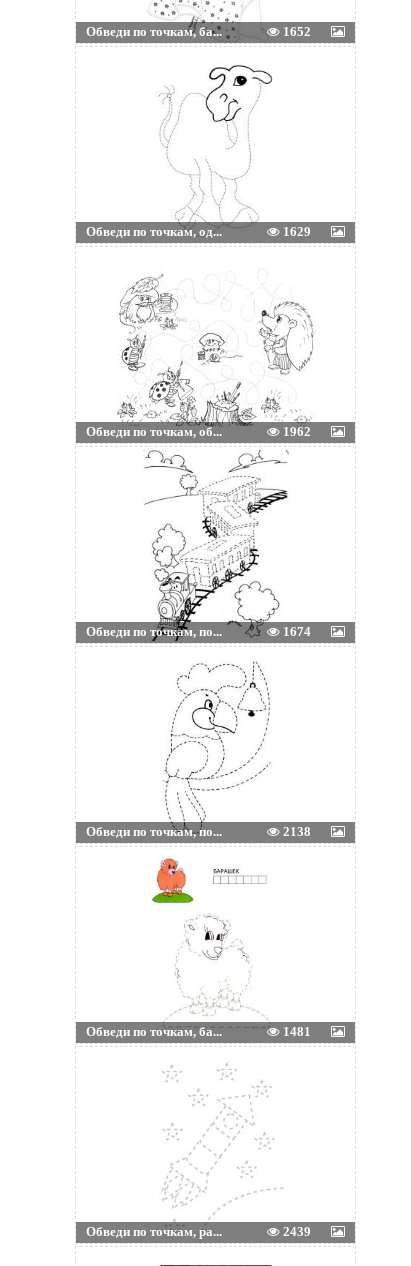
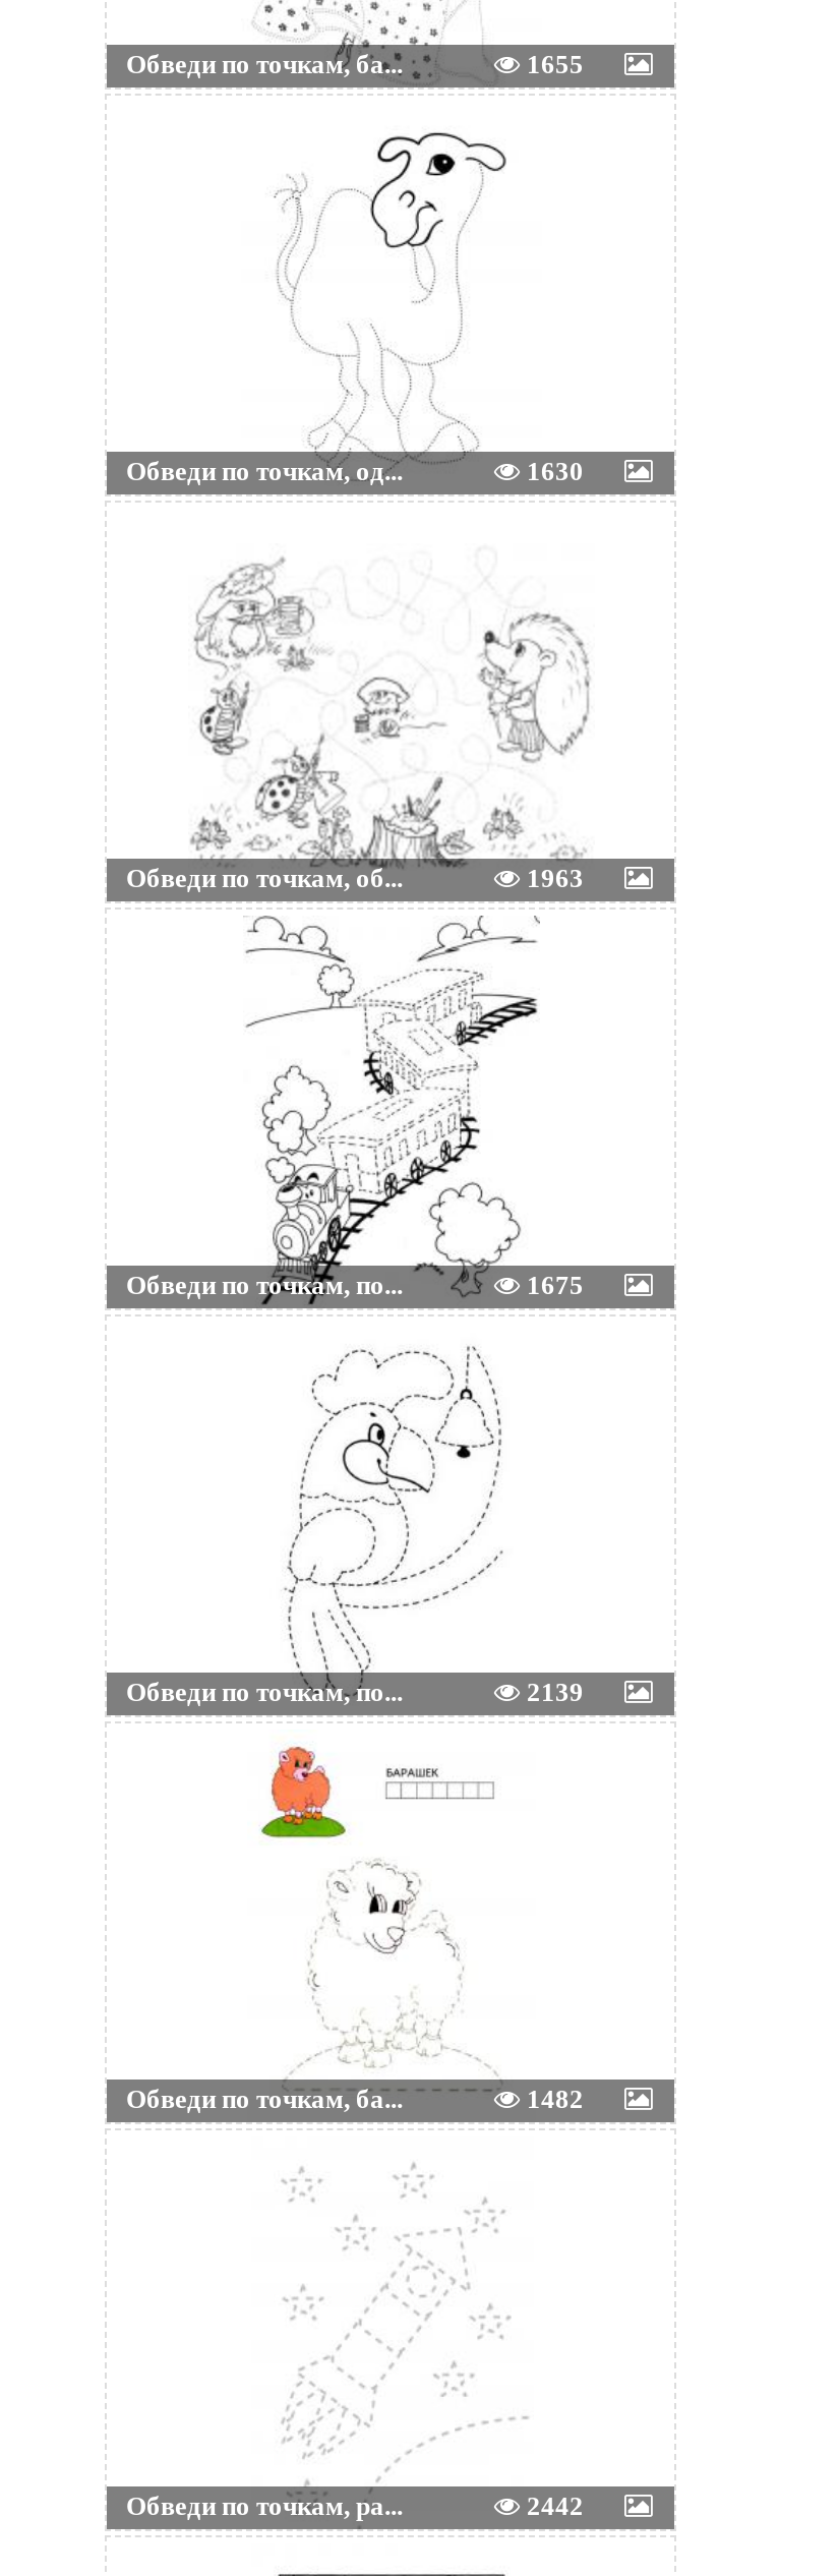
- 1652
+ 1655

- 1629
+ 1630

- 1962
+ 1963

- 1674
+ 1675

- 2138
+ 2139

- 1481
+ 1482

- 2439
+ 2442
